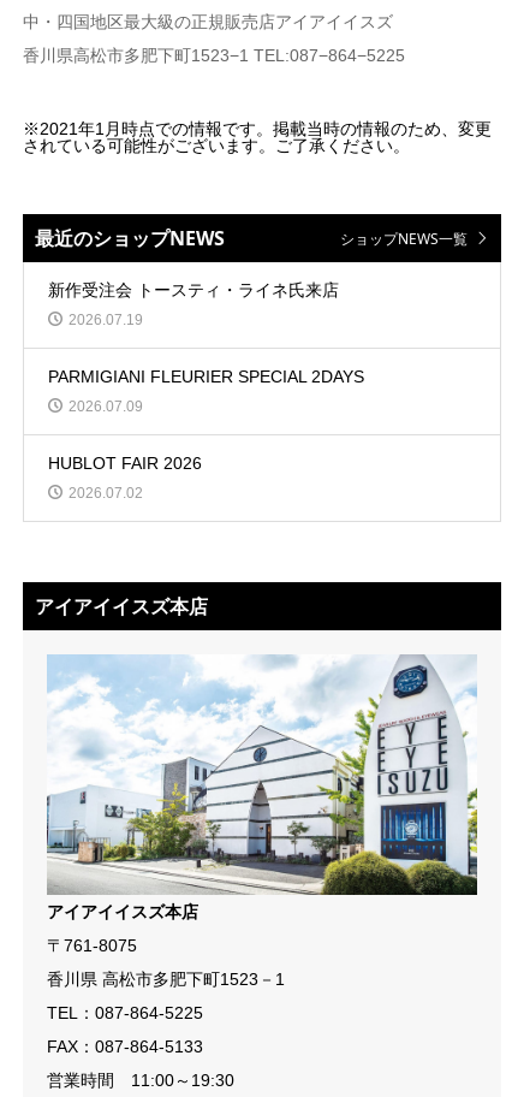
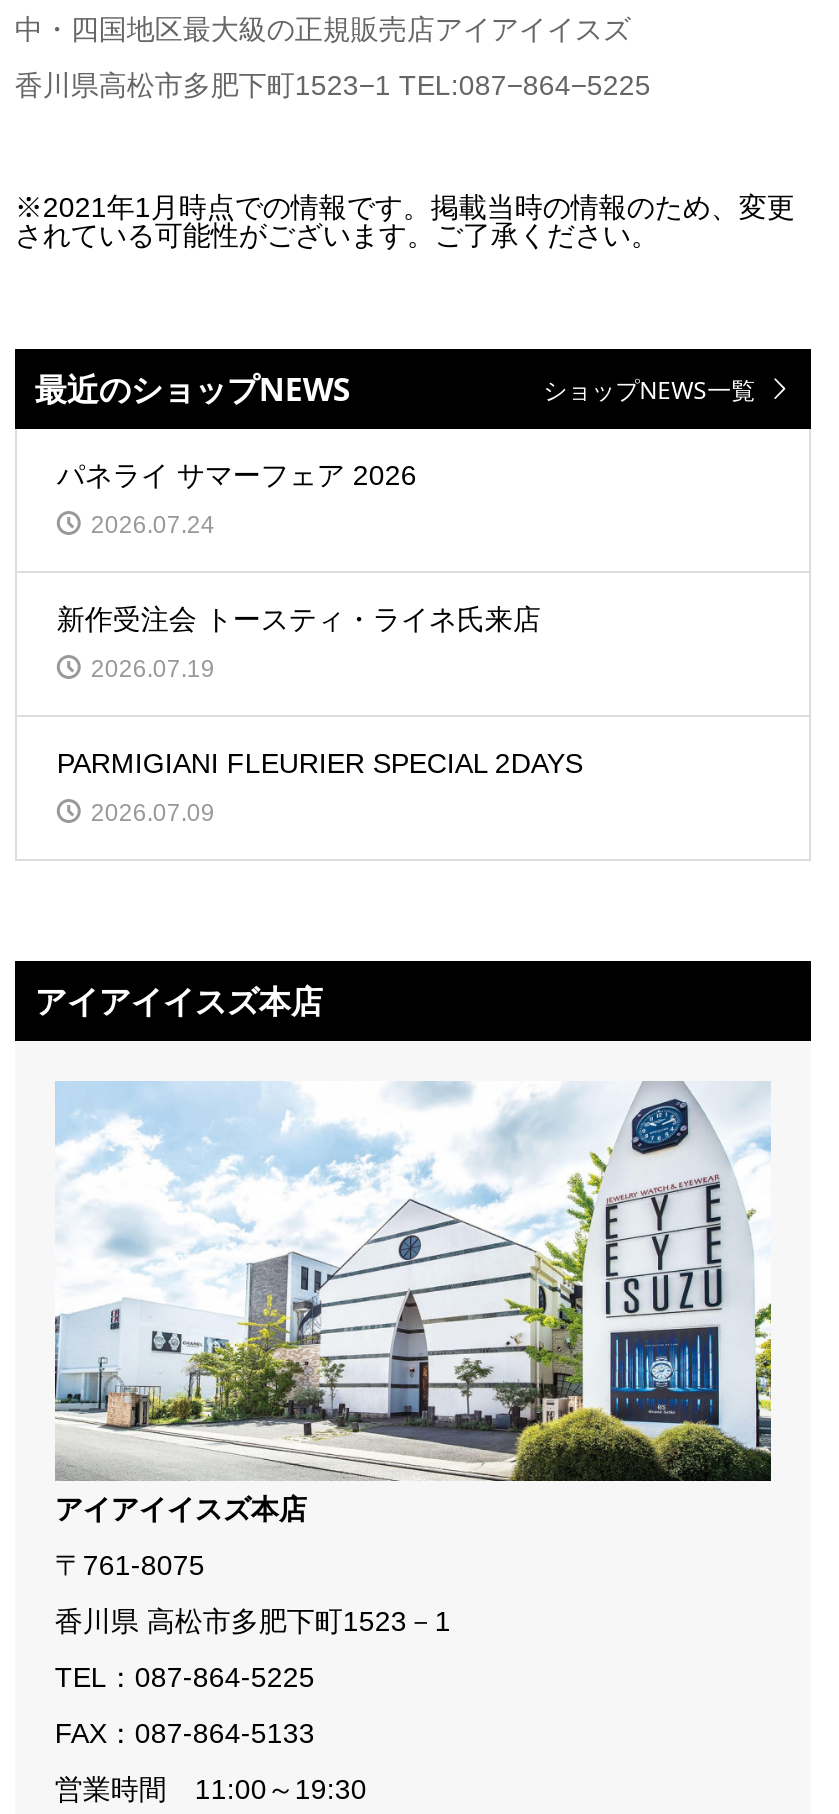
+ パネライ サマーフェア 2026
+ 2026.07.24

moved down: 新作受注会 トースティ・ライネ氏来店 | 2026.07.19 | PARMIGIANI FLEURIER SPECIAL 2DAYS | 2026.07.09

- HUBLOT FAIR 2026
- 2026.07.02
